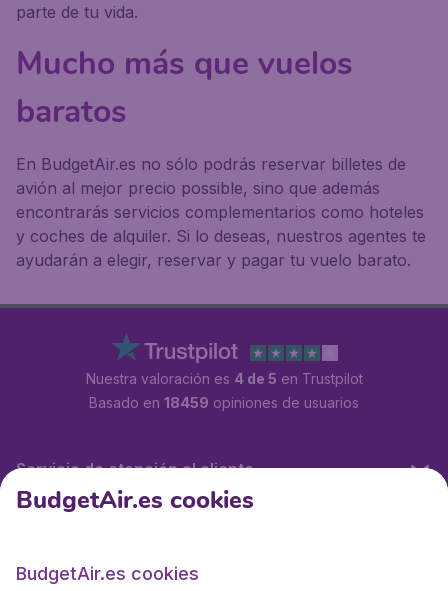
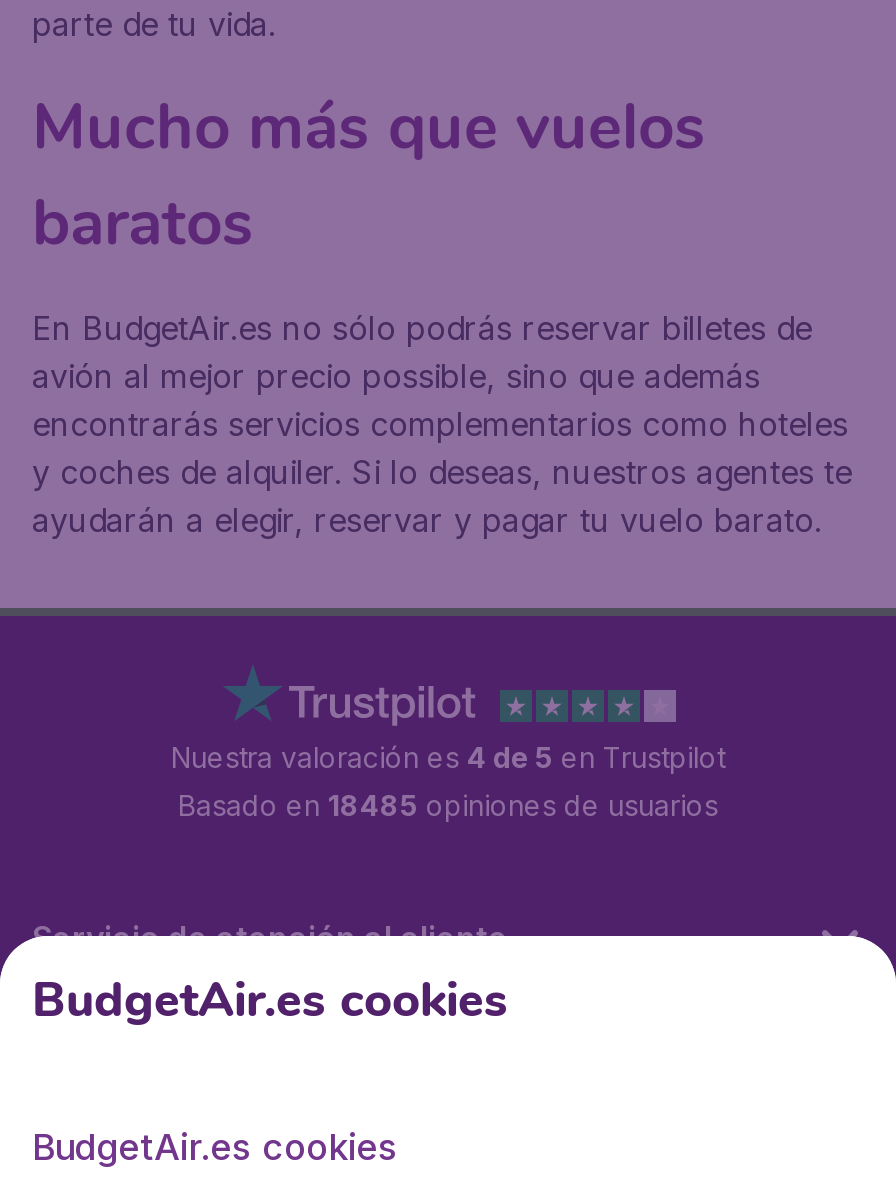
- Basado en 18459 opiniones de usuarios
+ Basado en 18485 opiniones de usuarios
